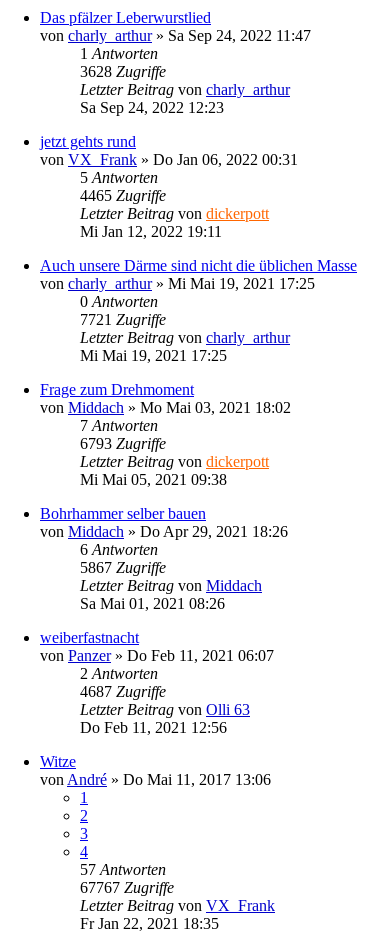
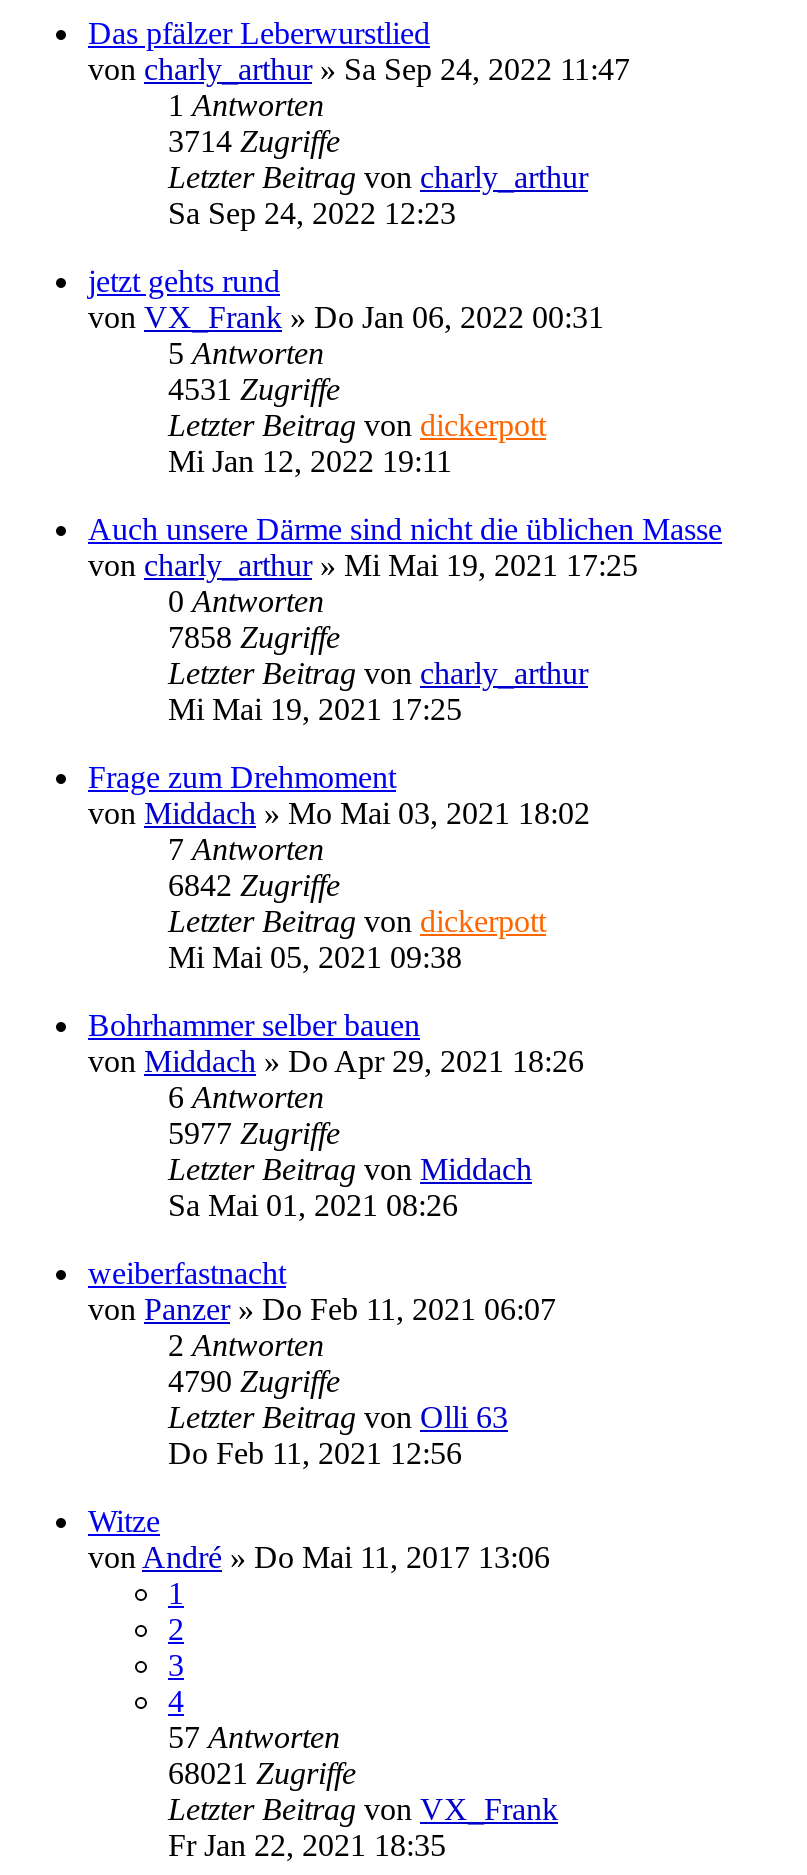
- 3628 Zugriffe
+ 3714 Zugriffe

- 4465 Zugriffe
+ 4531 Zugriffe

- 7721 Zugriffe
+ 7858 Zugriffe

- 6793 Zugriffe
+ 6842 Zugriffe

- 5867 Zugriffe
+ 5977 Zugriffe

- 4687 Zugriffe
+ 4790 Zugriffe

- 67767 Zugriffe
+ 68021 Zugriffe
